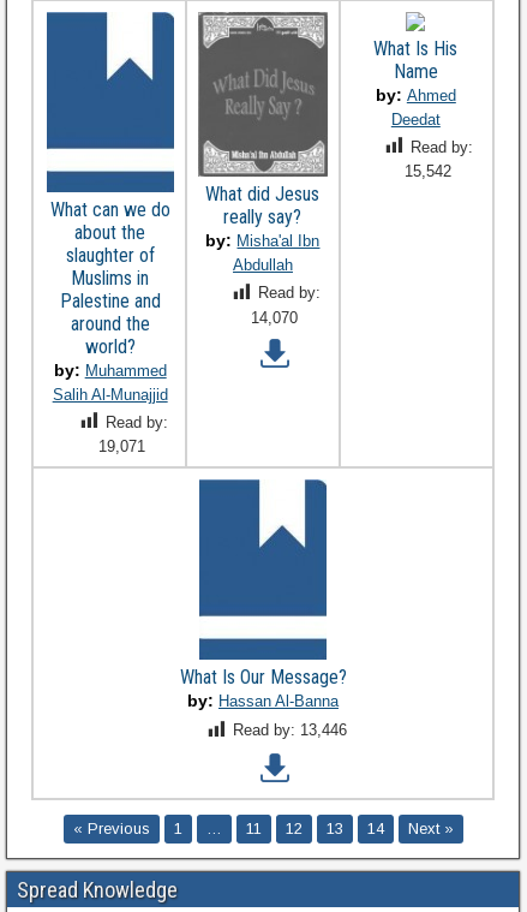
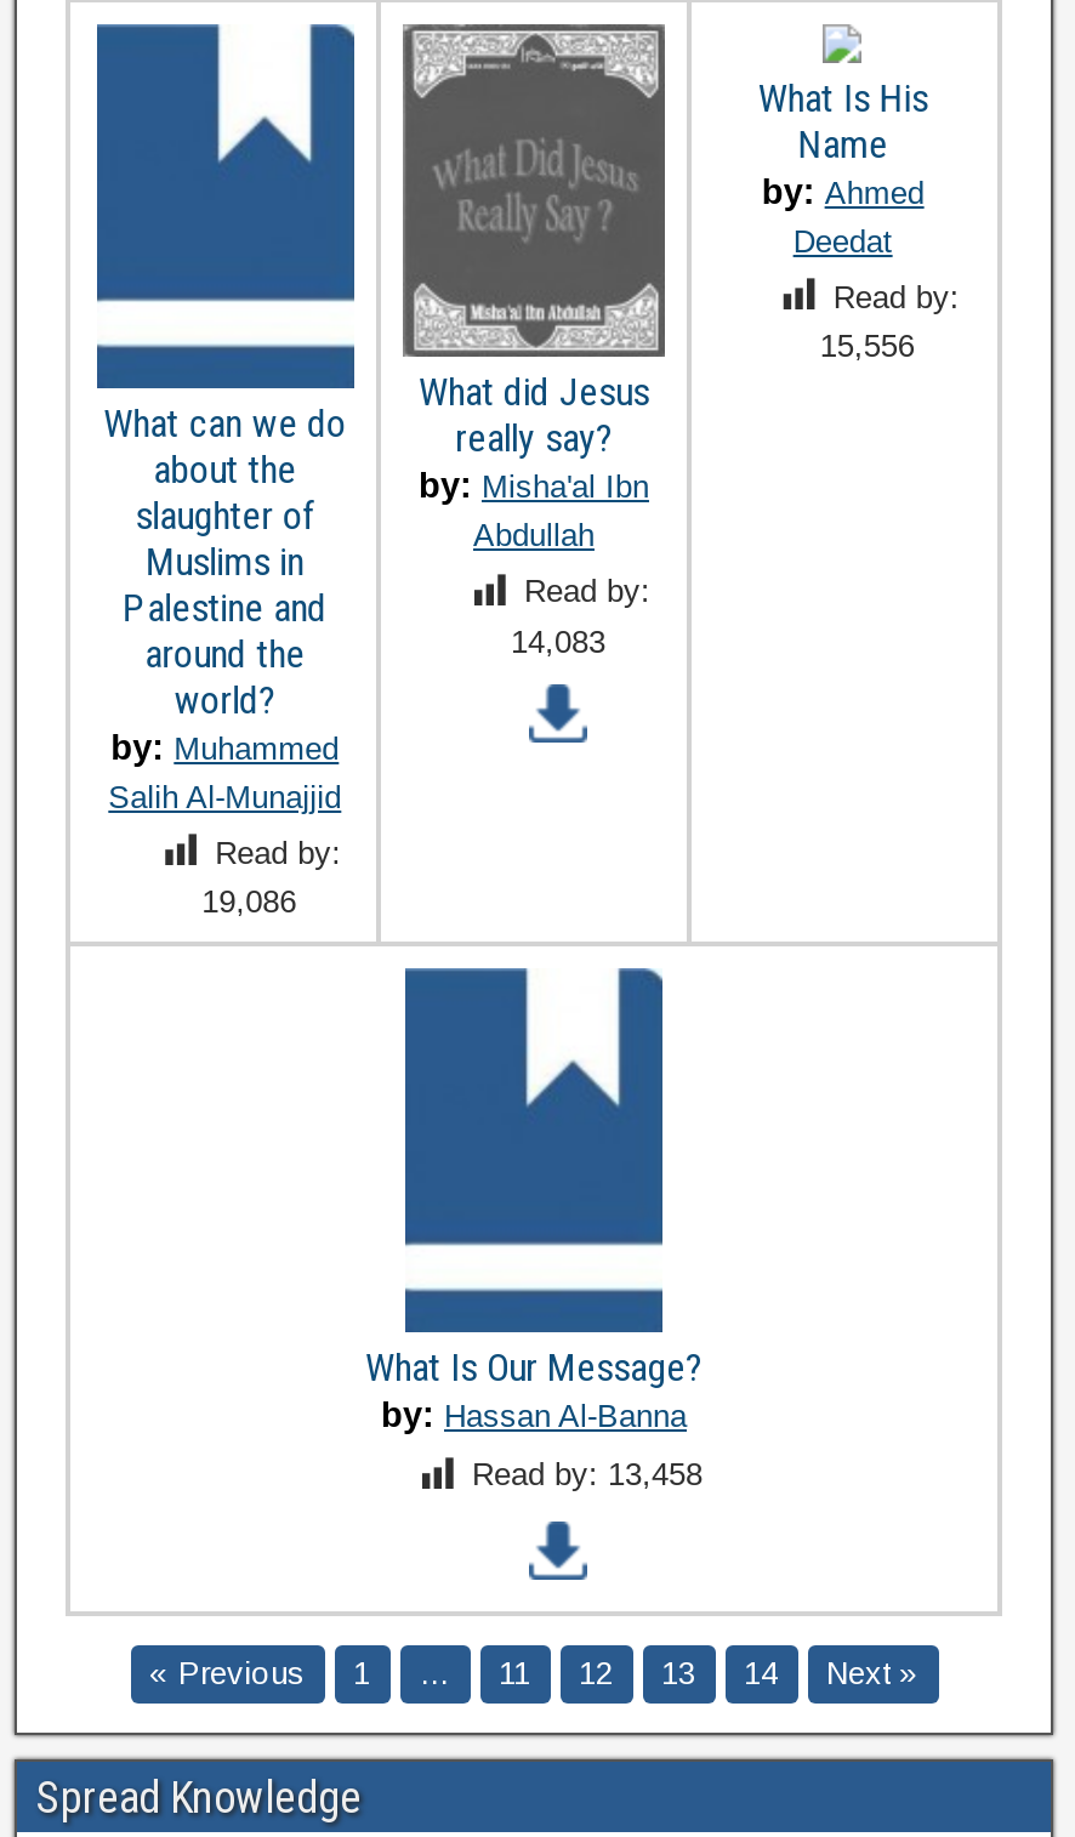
- 15,542
+ 15,556

- 14,070
+ 14,083

- 19,071
+ 19,086

- Read by: 13,446
+ Read by: 13,458
